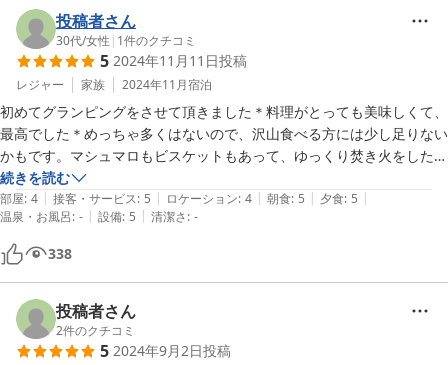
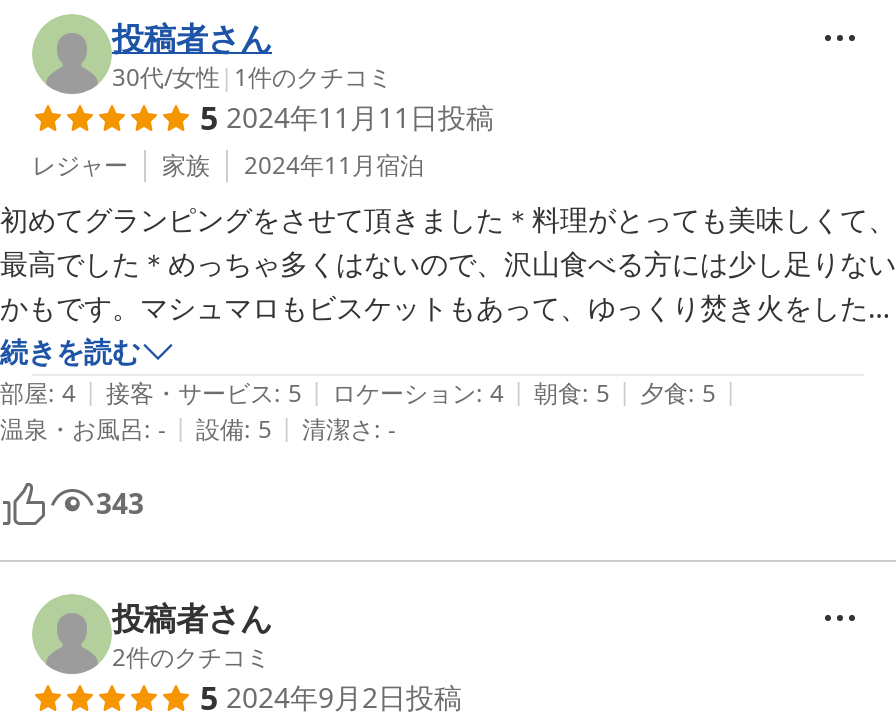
- 338
+ 343
